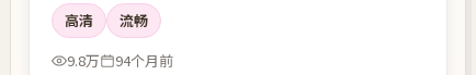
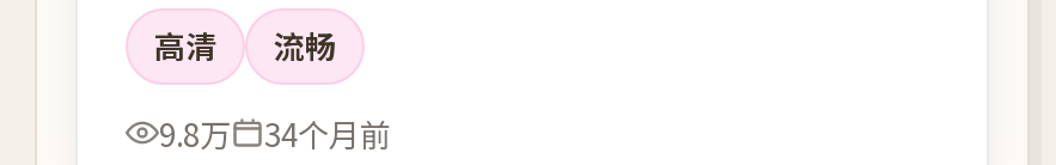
- 9.8万 94个月前
+ 9.8万 34个月前
